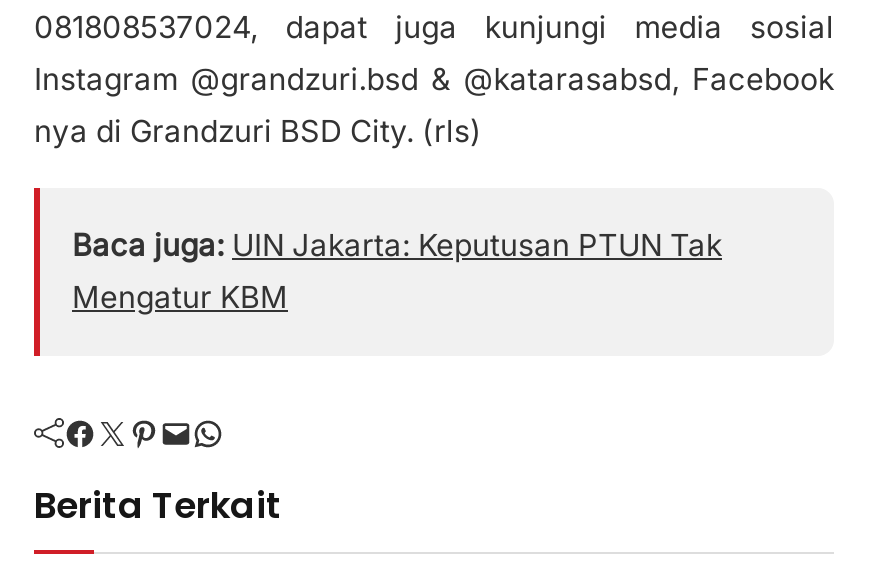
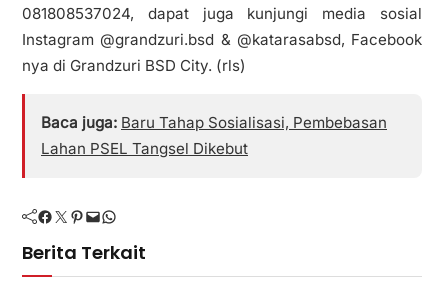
- Baca juga: UIN Jakarta: Keputusan PTUN Tak
- Mengatur KBM
+ Baca juga: Baru Tahap Sosialisasi, Pembebasan
+ Lahan PSEL Tangsel Dikebut
